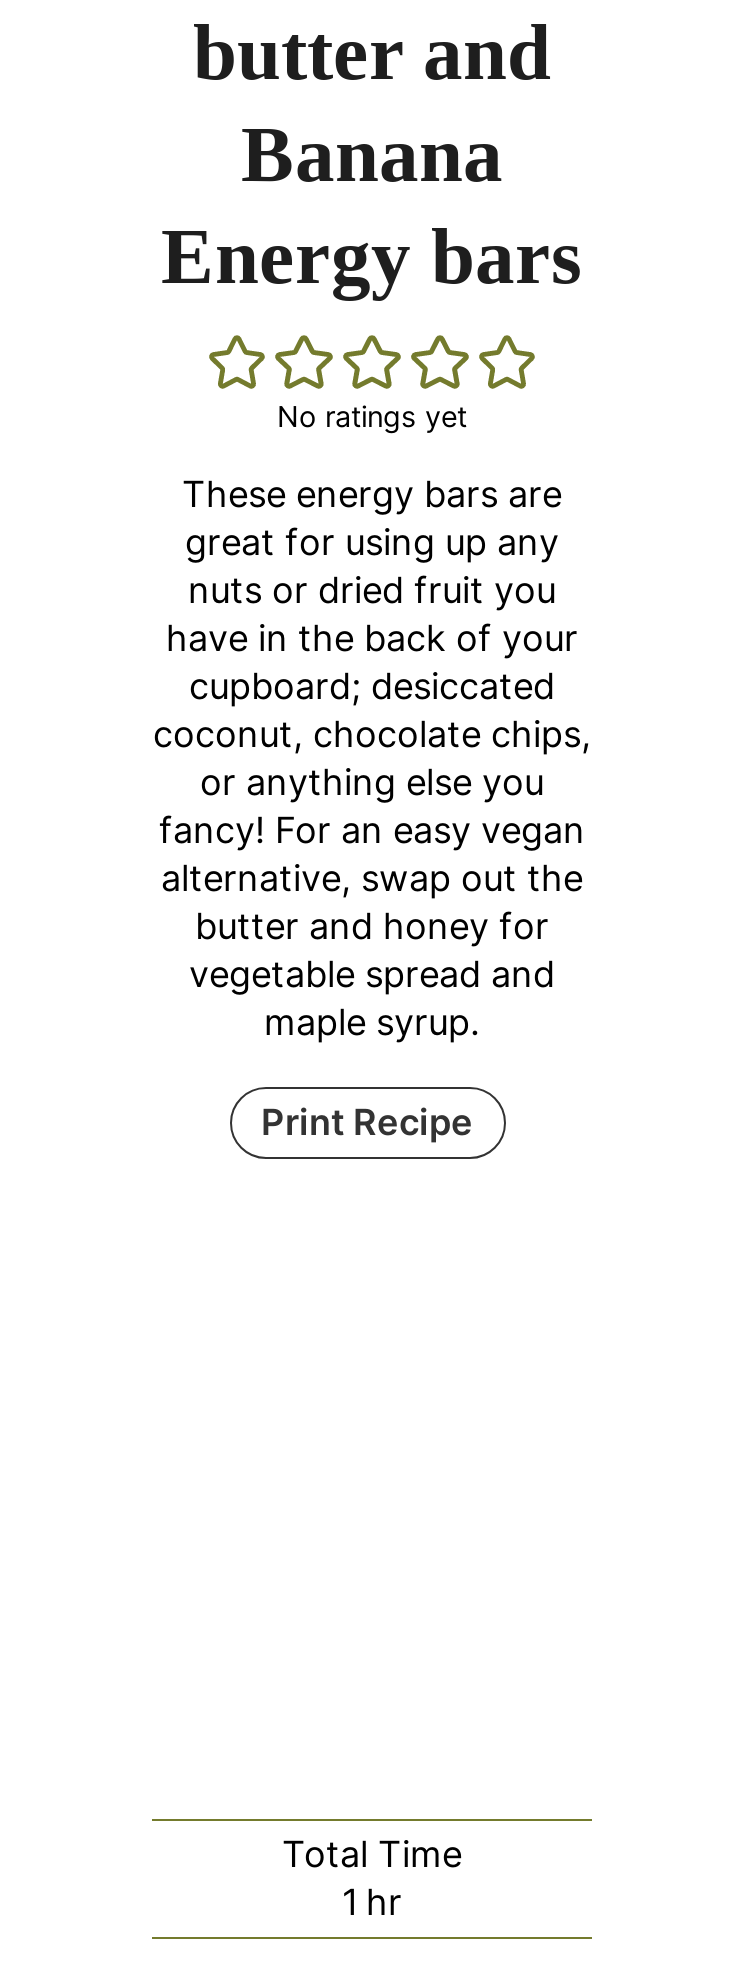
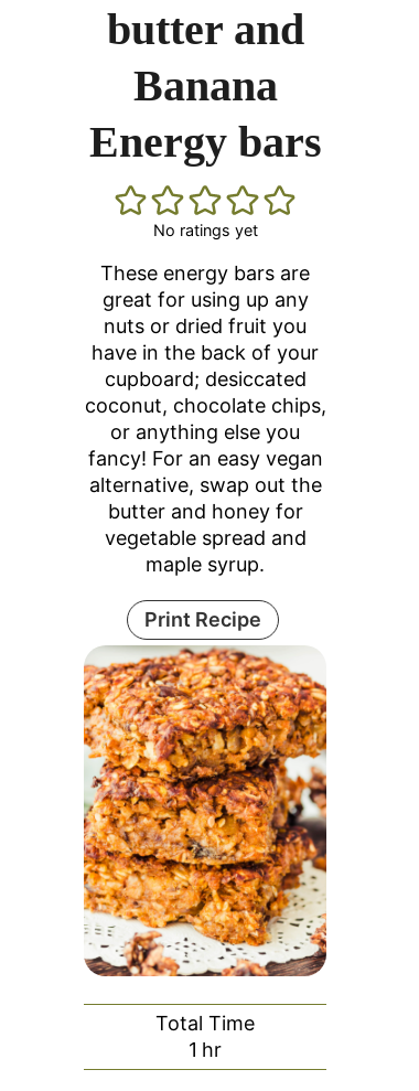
+ [image]
